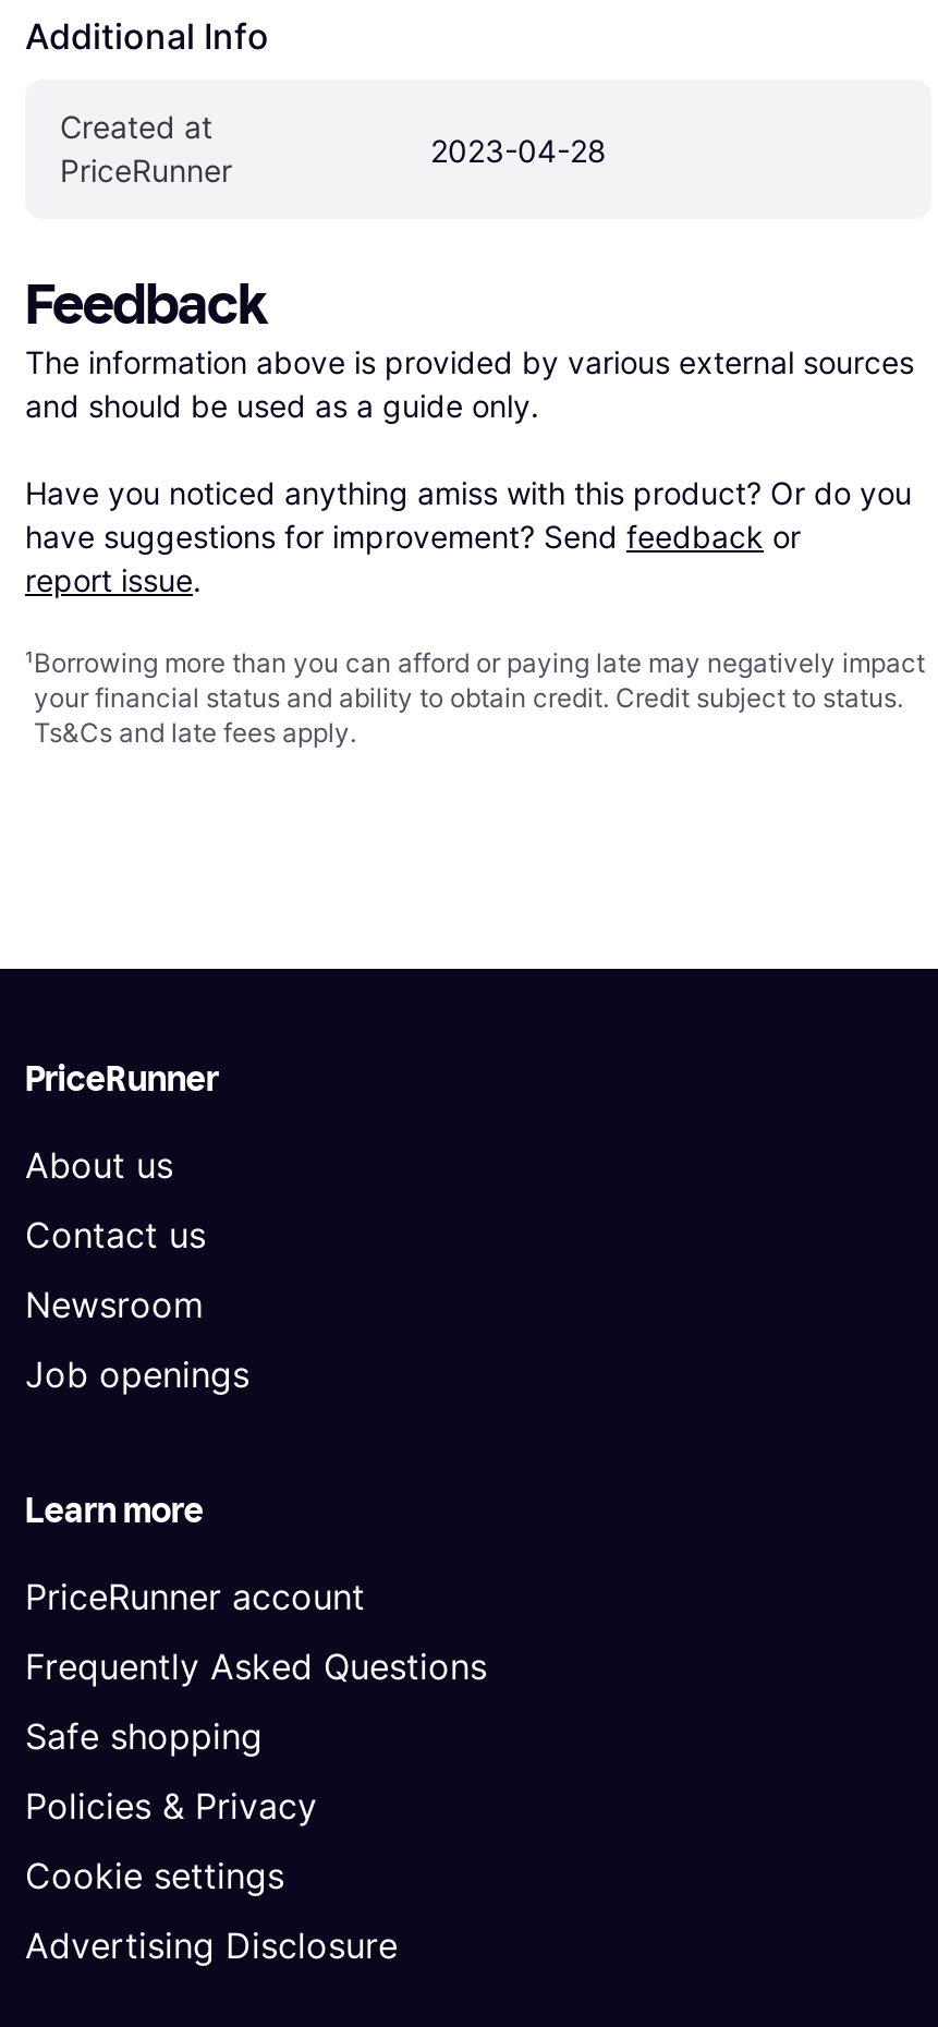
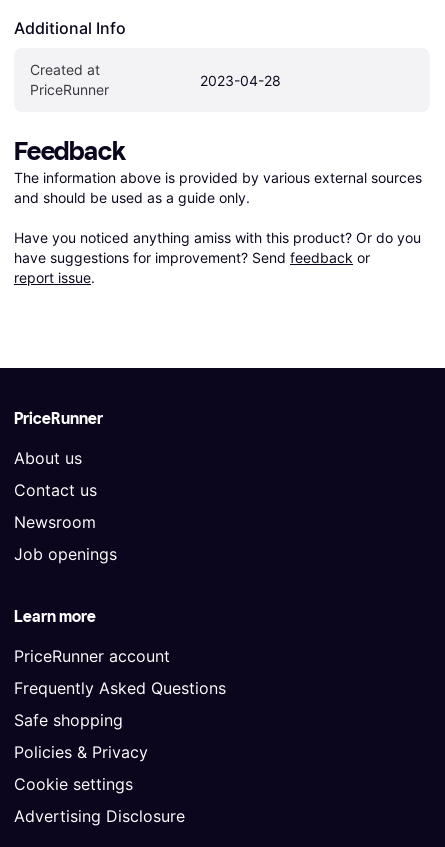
- ¹Borrowing more than you can afford or paying late may negatively impact
- your financial status and ability to obtain credit. Credit subject to status.
- Ts&Cs and late fees apply.
